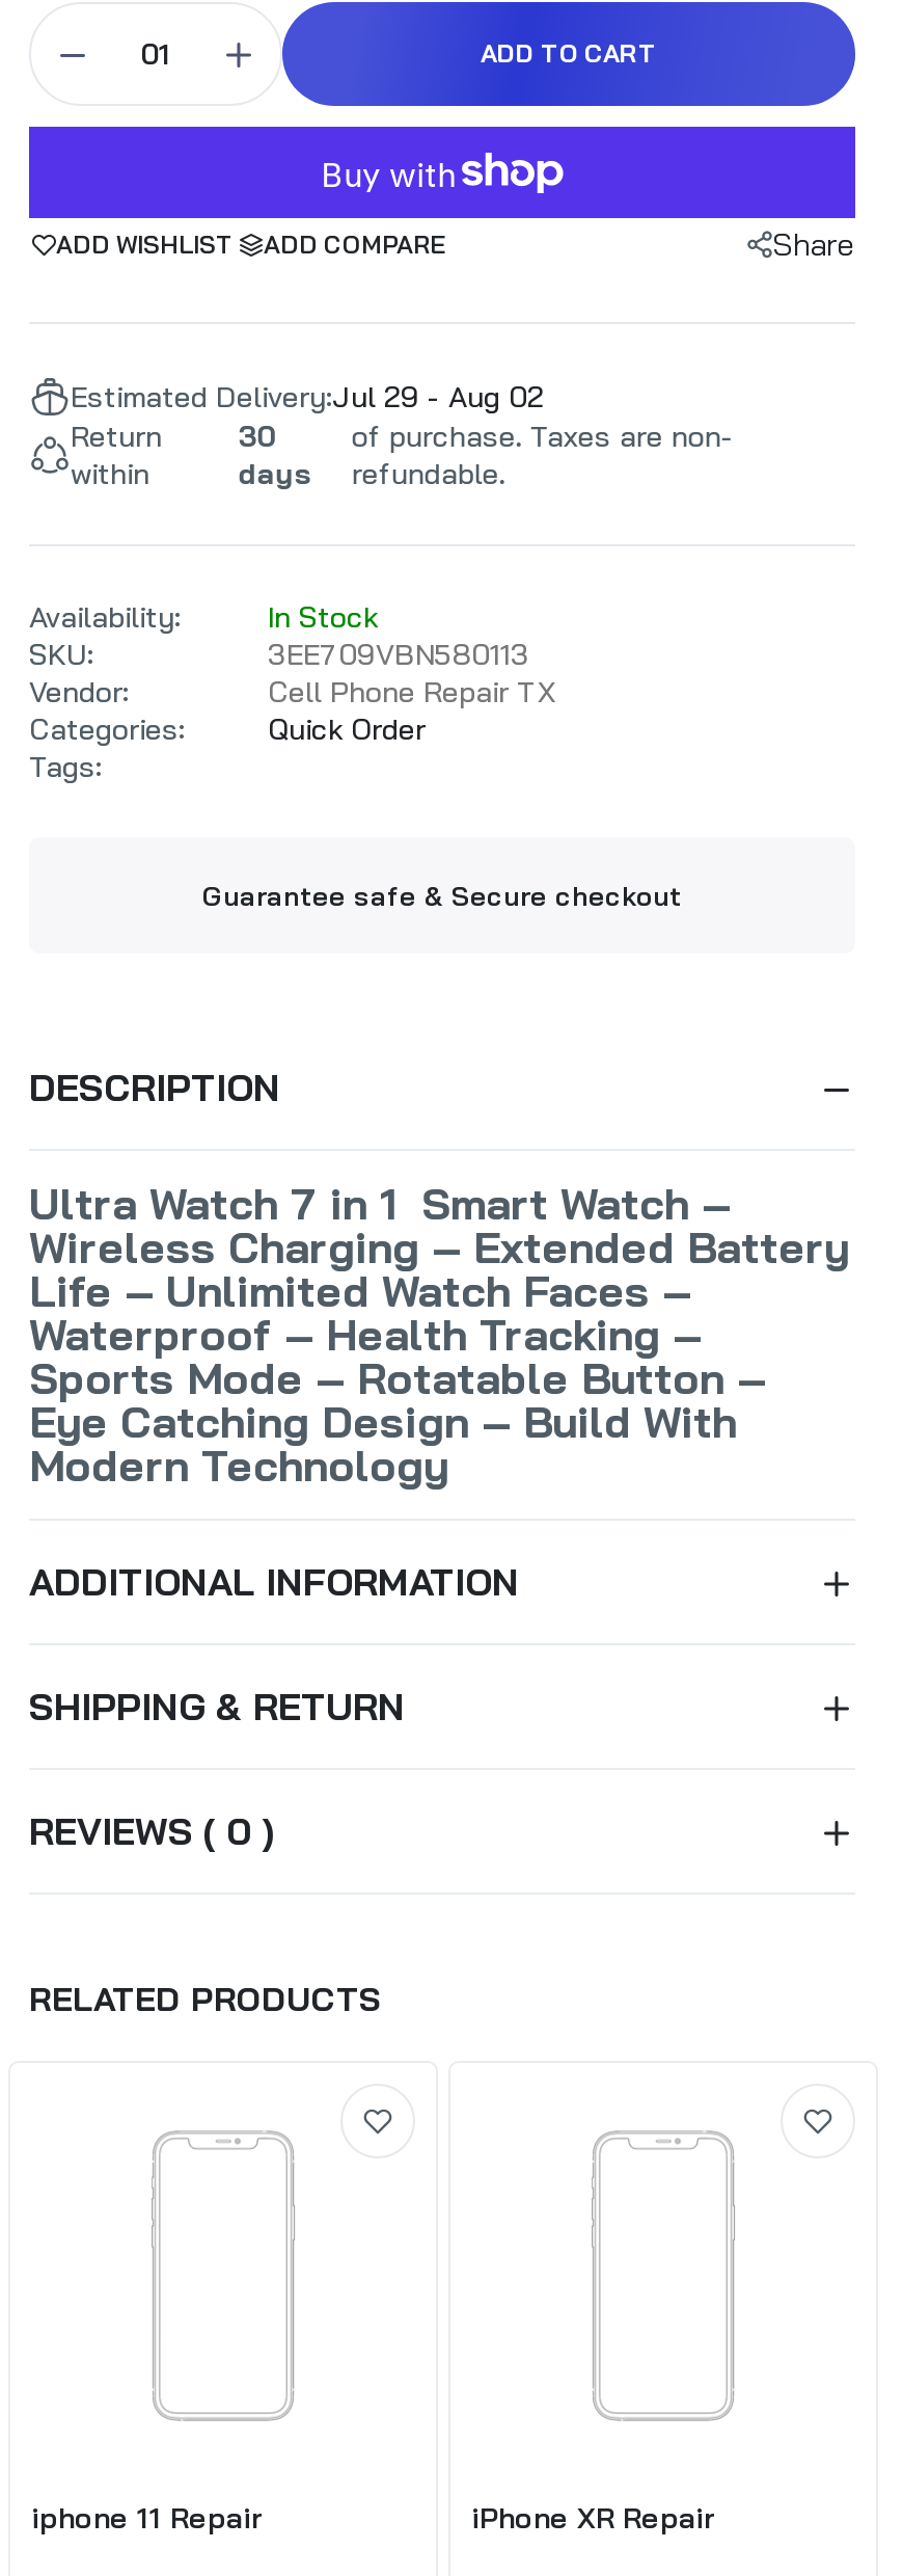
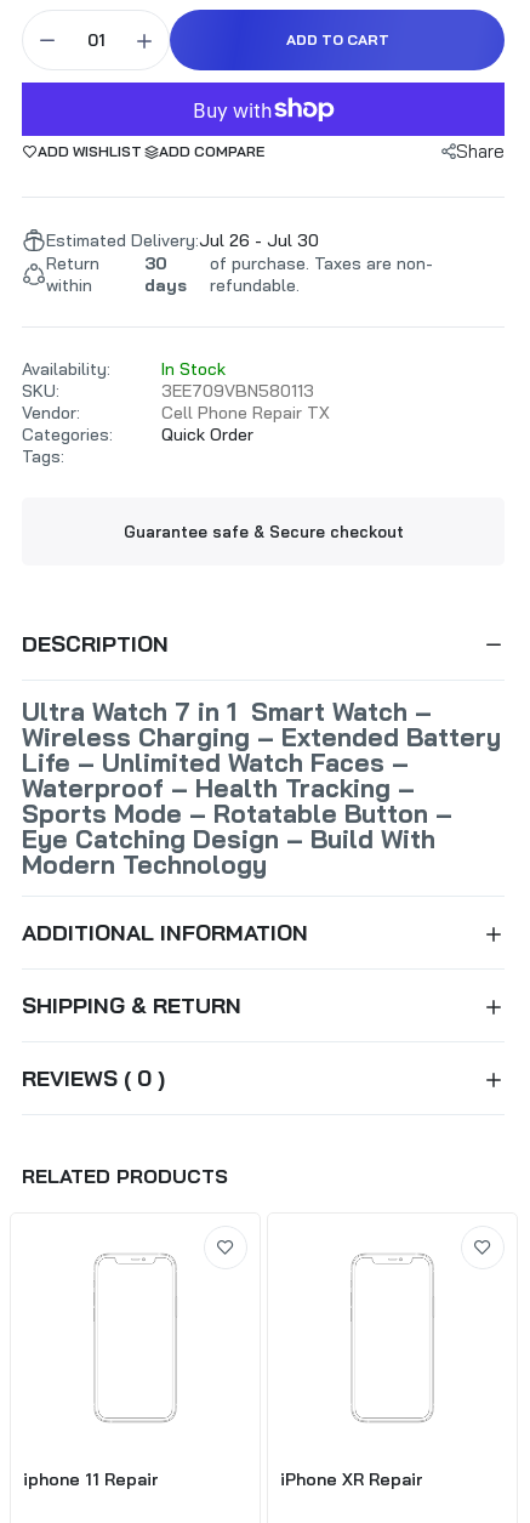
- Estimated Delivery:Jul 29 - Aug 02
+ Estimated Delivery:Jul 26 - Jul 30
